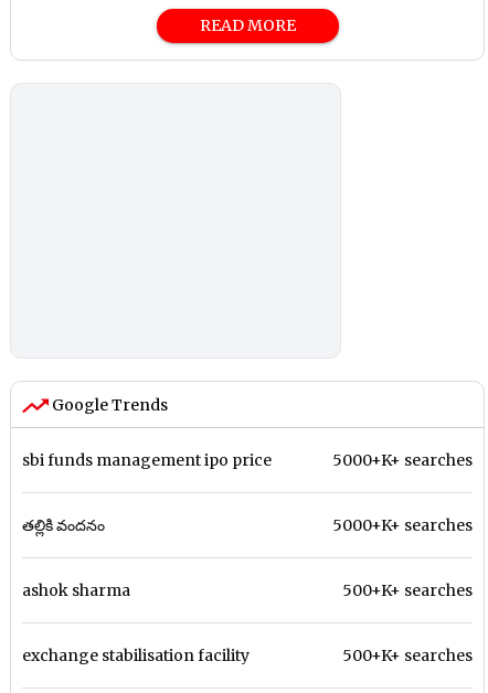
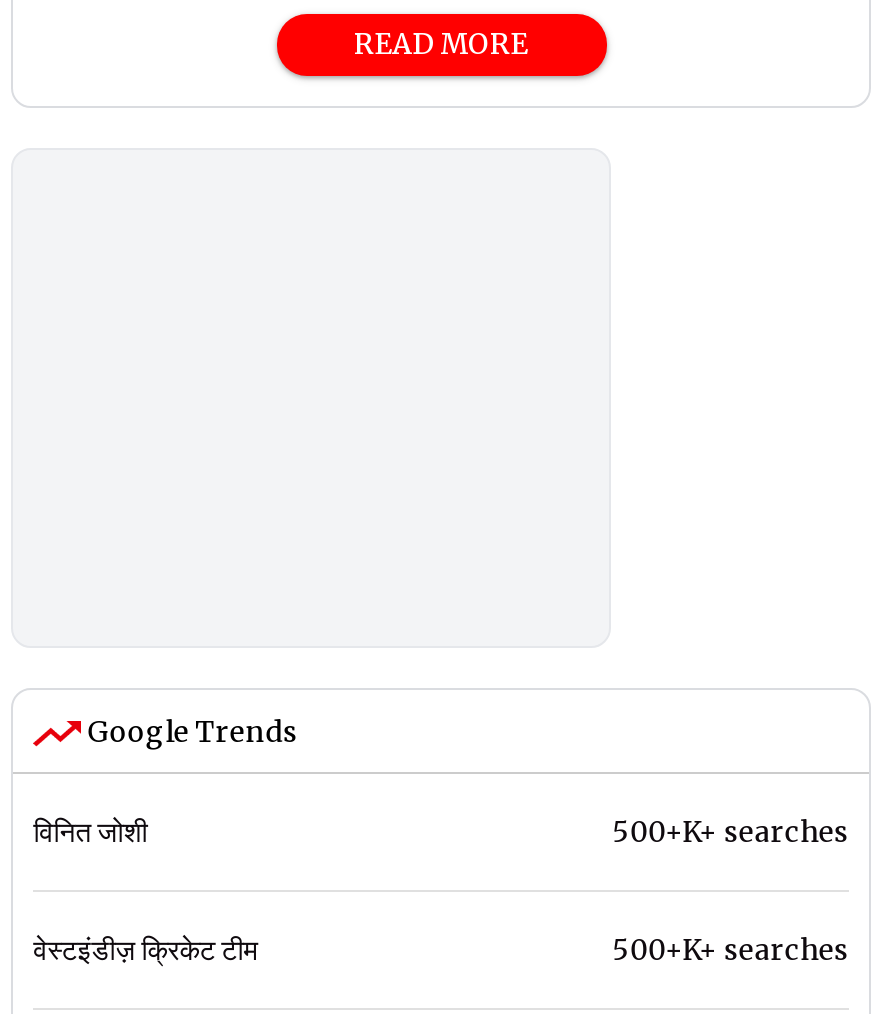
- sbi funds management ipo price
- 5000+K+ searches
- తల్లికి వందనం
- 5000+K+ searches
- ashok sharma
+ विनित जोशी

- exchange stabilisation facility
+ वेस्टइंडीज़ क्रिकेट टीम
